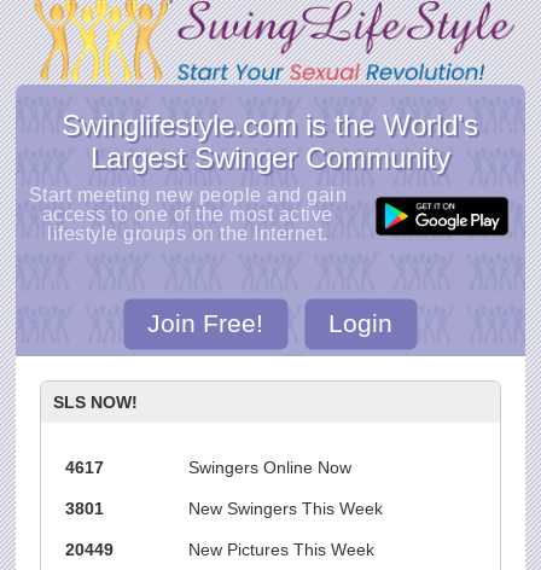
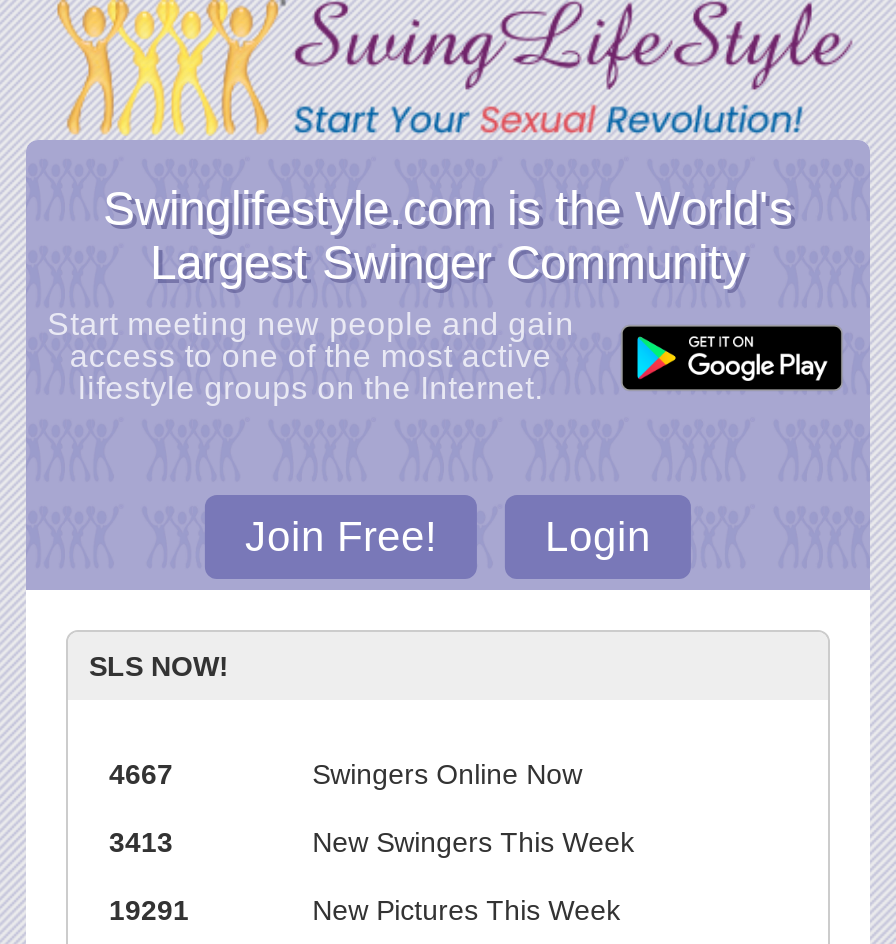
- 4617
+ 4667

- 3801
+ 3413

- 20449
+ 19291
